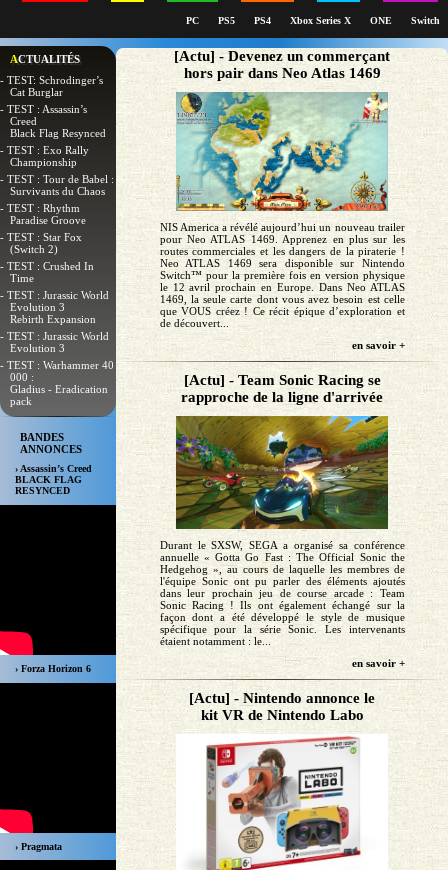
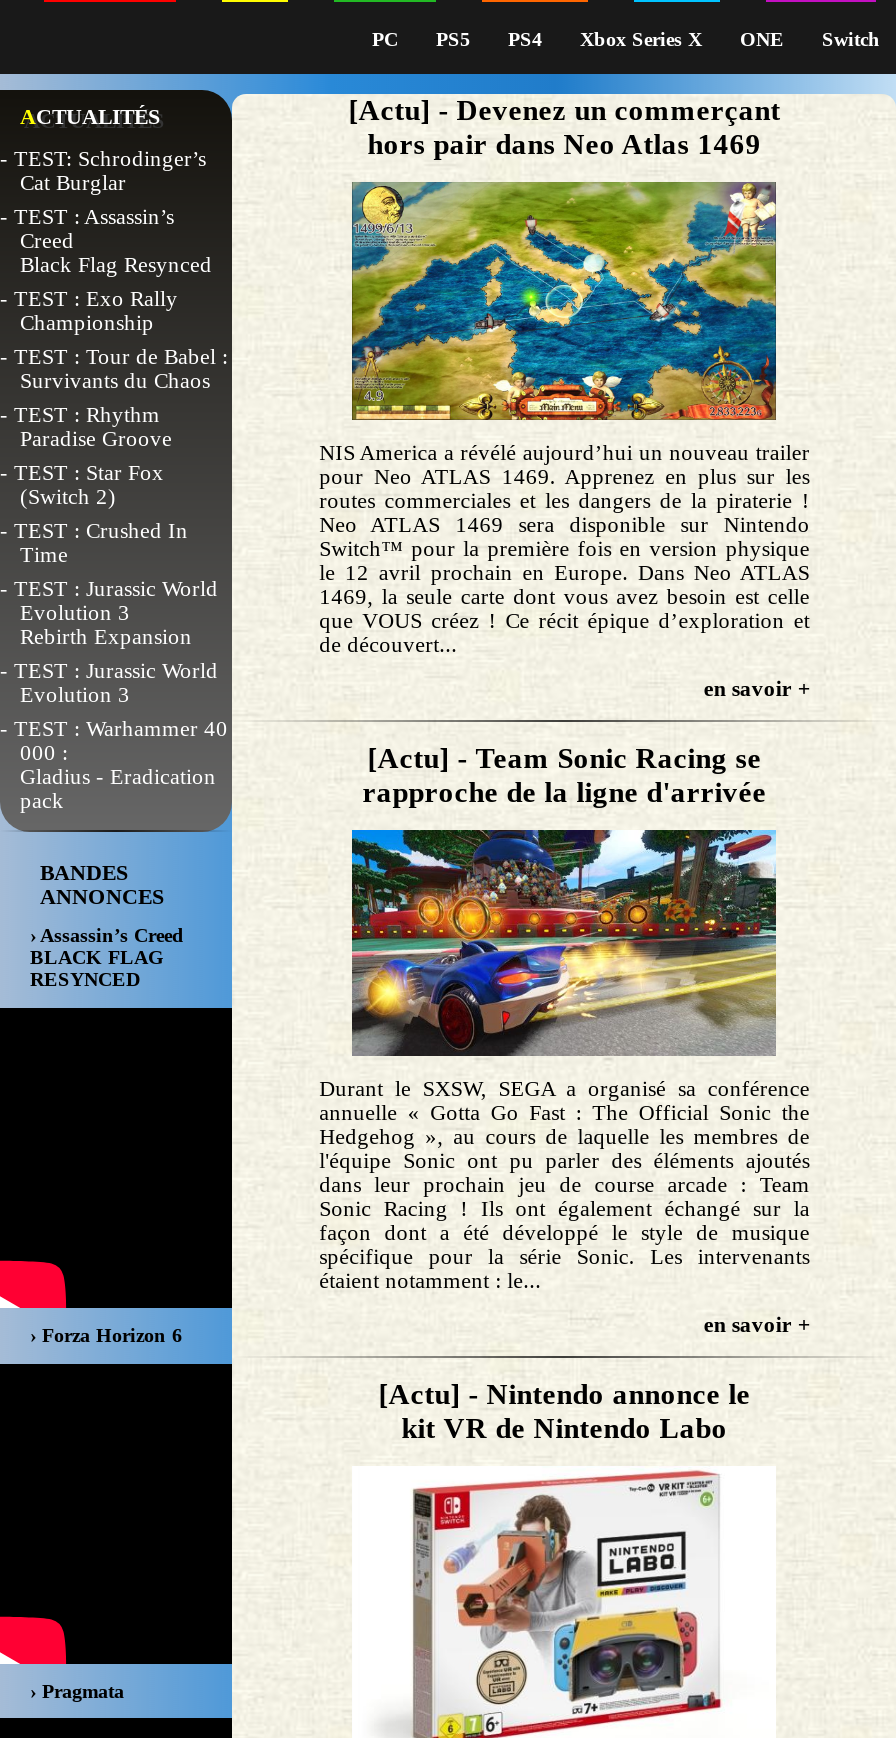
- [image]
+ [image]

- [image]
+ [image]
